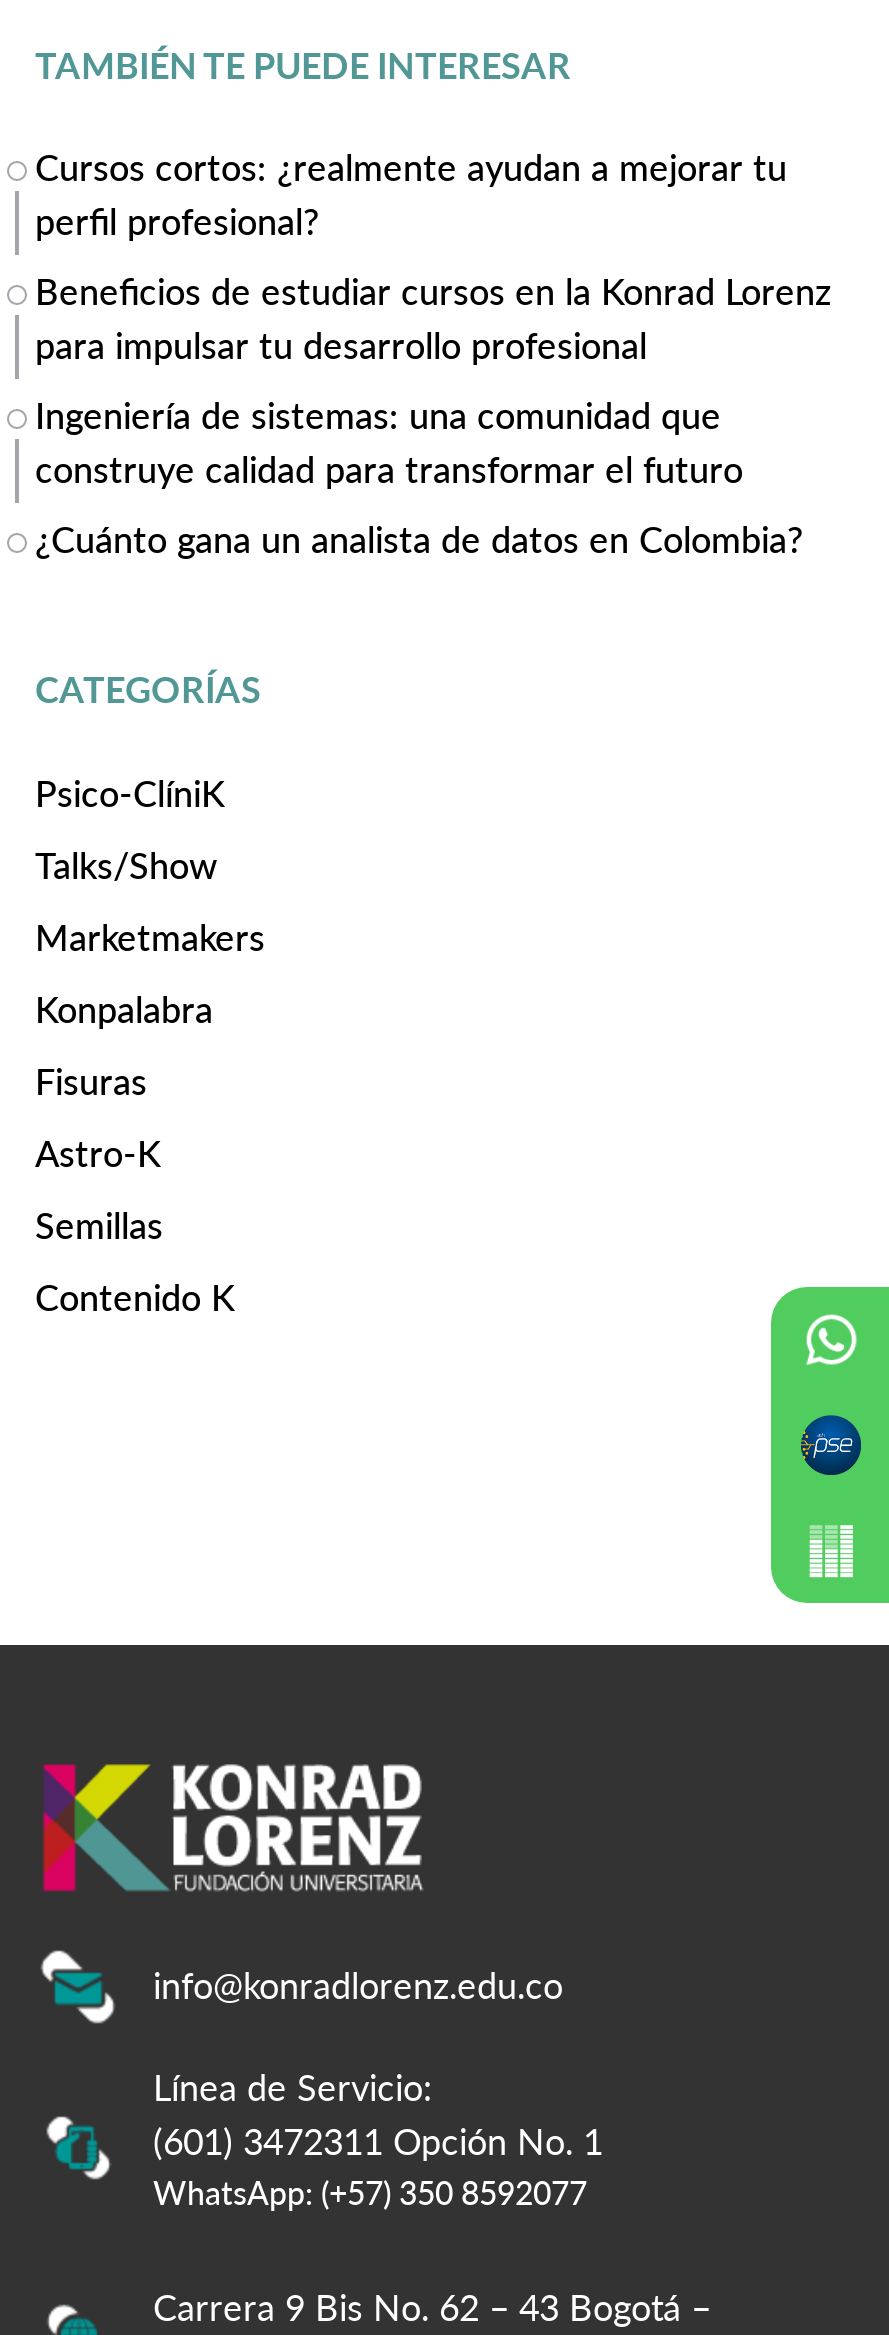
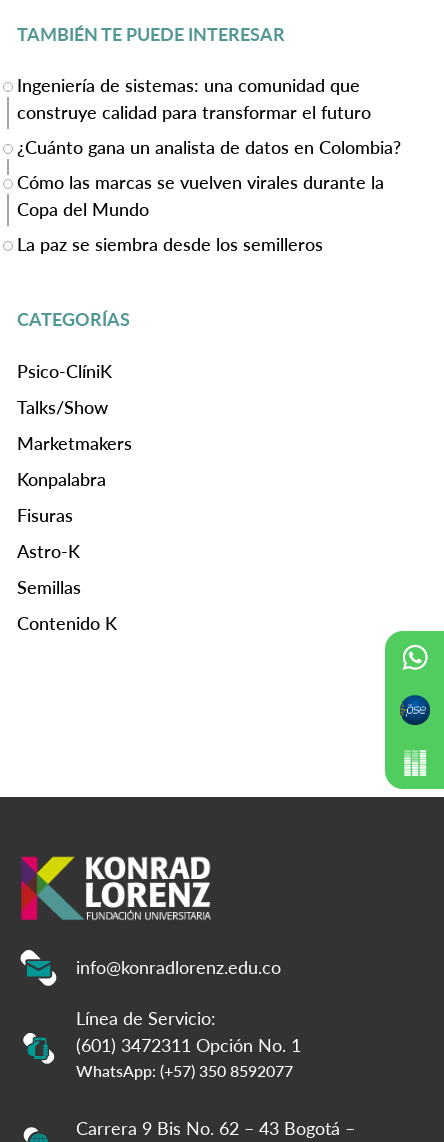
- Cursos cortos: ¿realmente ayudan a mejorar tu
- perfil profesional?
- Beneficios de estudiar cursos en la Konrad Lorenz
- para impulsar tu desarrollo profesional

moved up: Ingeniería de sistemas: una comunidad que | construye calidad para transformar el futuro | ¿Cuánto gana un analista de datos en Colombia?

+ Cómo las marcas se vuelven virales durante la
+ Copa del Mundo
+ La paz se siembra desde los semilleros

- [image]
+ [image]

- [image]
+ [image]

- [image]
+ [image]
